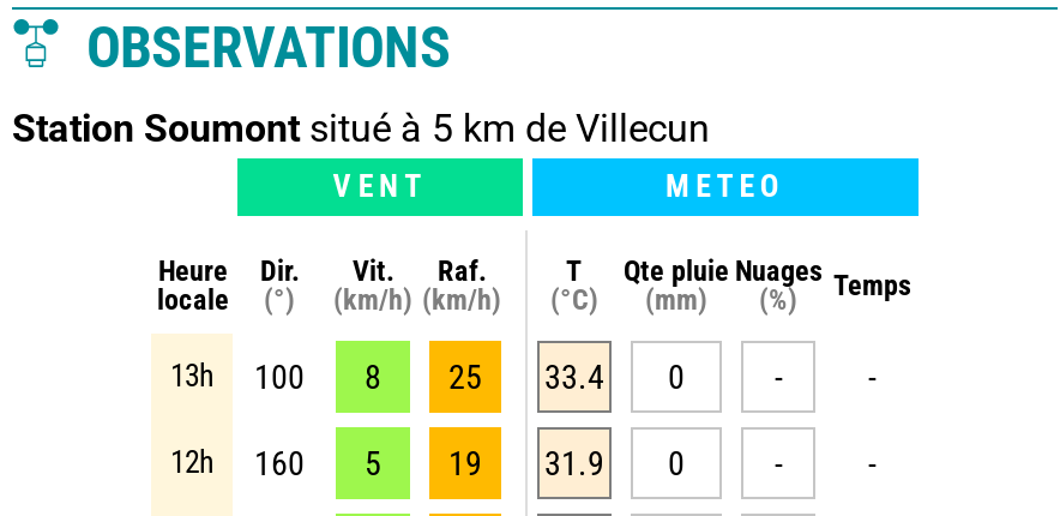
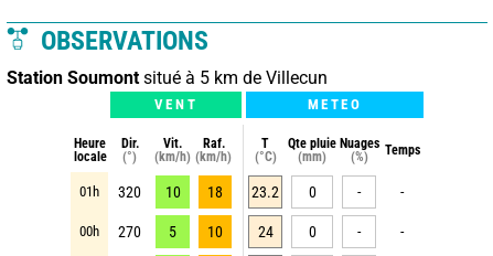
- 13h
- 100
- 8
- 25
- 33.4
+ 01h
+ 320
+ 10
+ 18
+ 23.2

- 12h
- 160
+ 00h
+ 270

- 19
+ 10

- 31.9
+ 24
